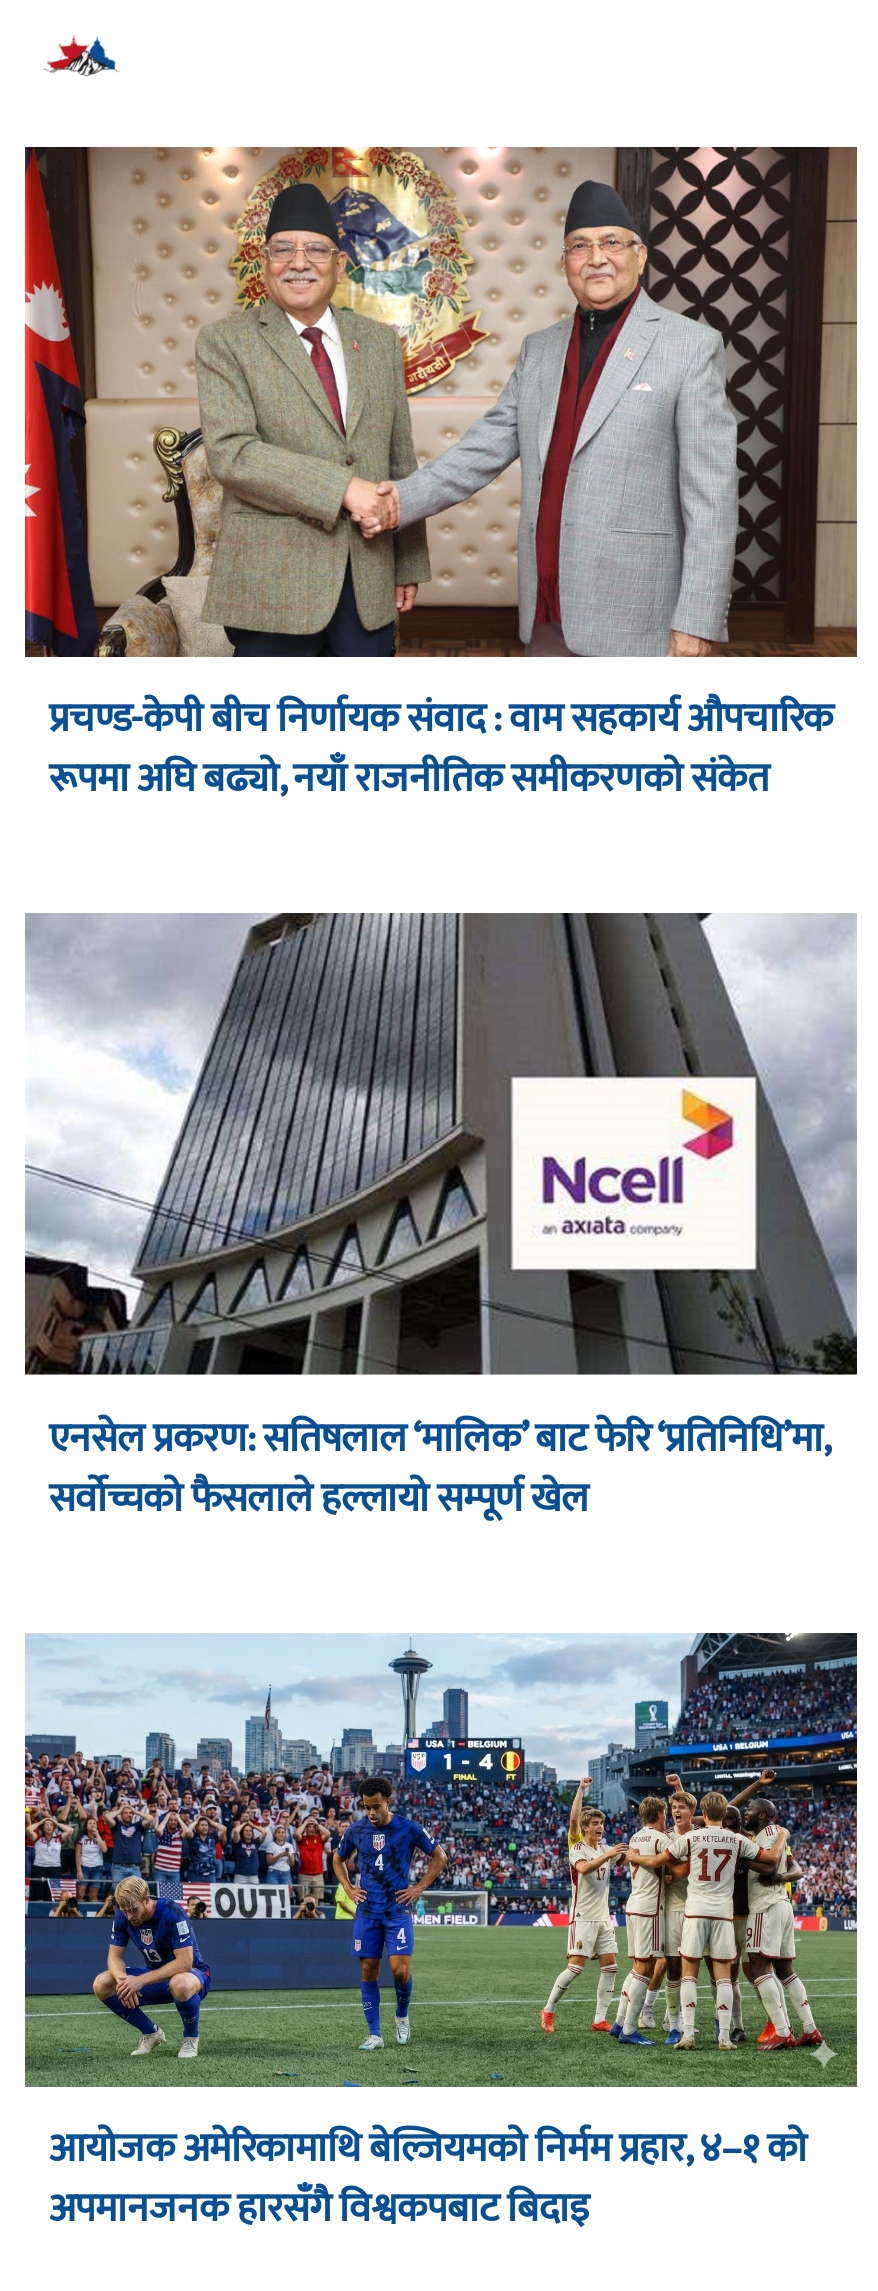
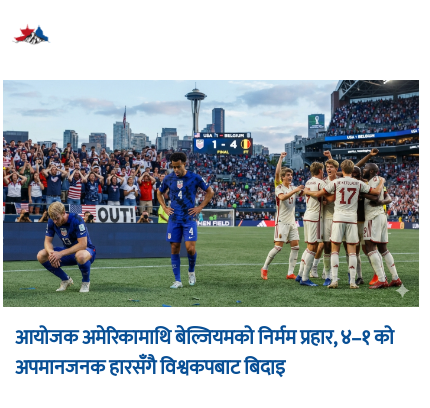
- [image]
- प्रचण्ड-केपी बीच निर्णायक संवाद : वाम सहकार्य औपचारिक
- रूपमा अघि बढ्यो, नयाँ राजनीतिक समीकरणको संकेत

- [image]
- एनसेल प्रकरण: सतिषलाल ‘मालिक’ बाट फेरि ‘प्रतिनिधि’मा,
- सर्वोच्चको फैसलाले हल्लायो सम्पूर्ण खेल
